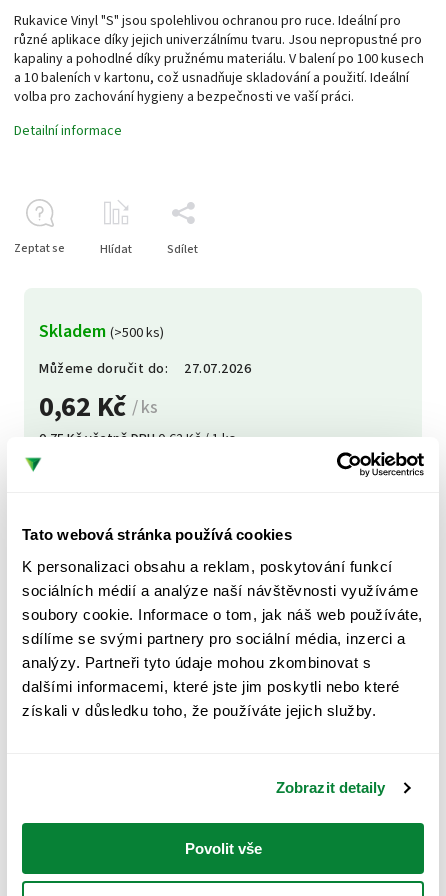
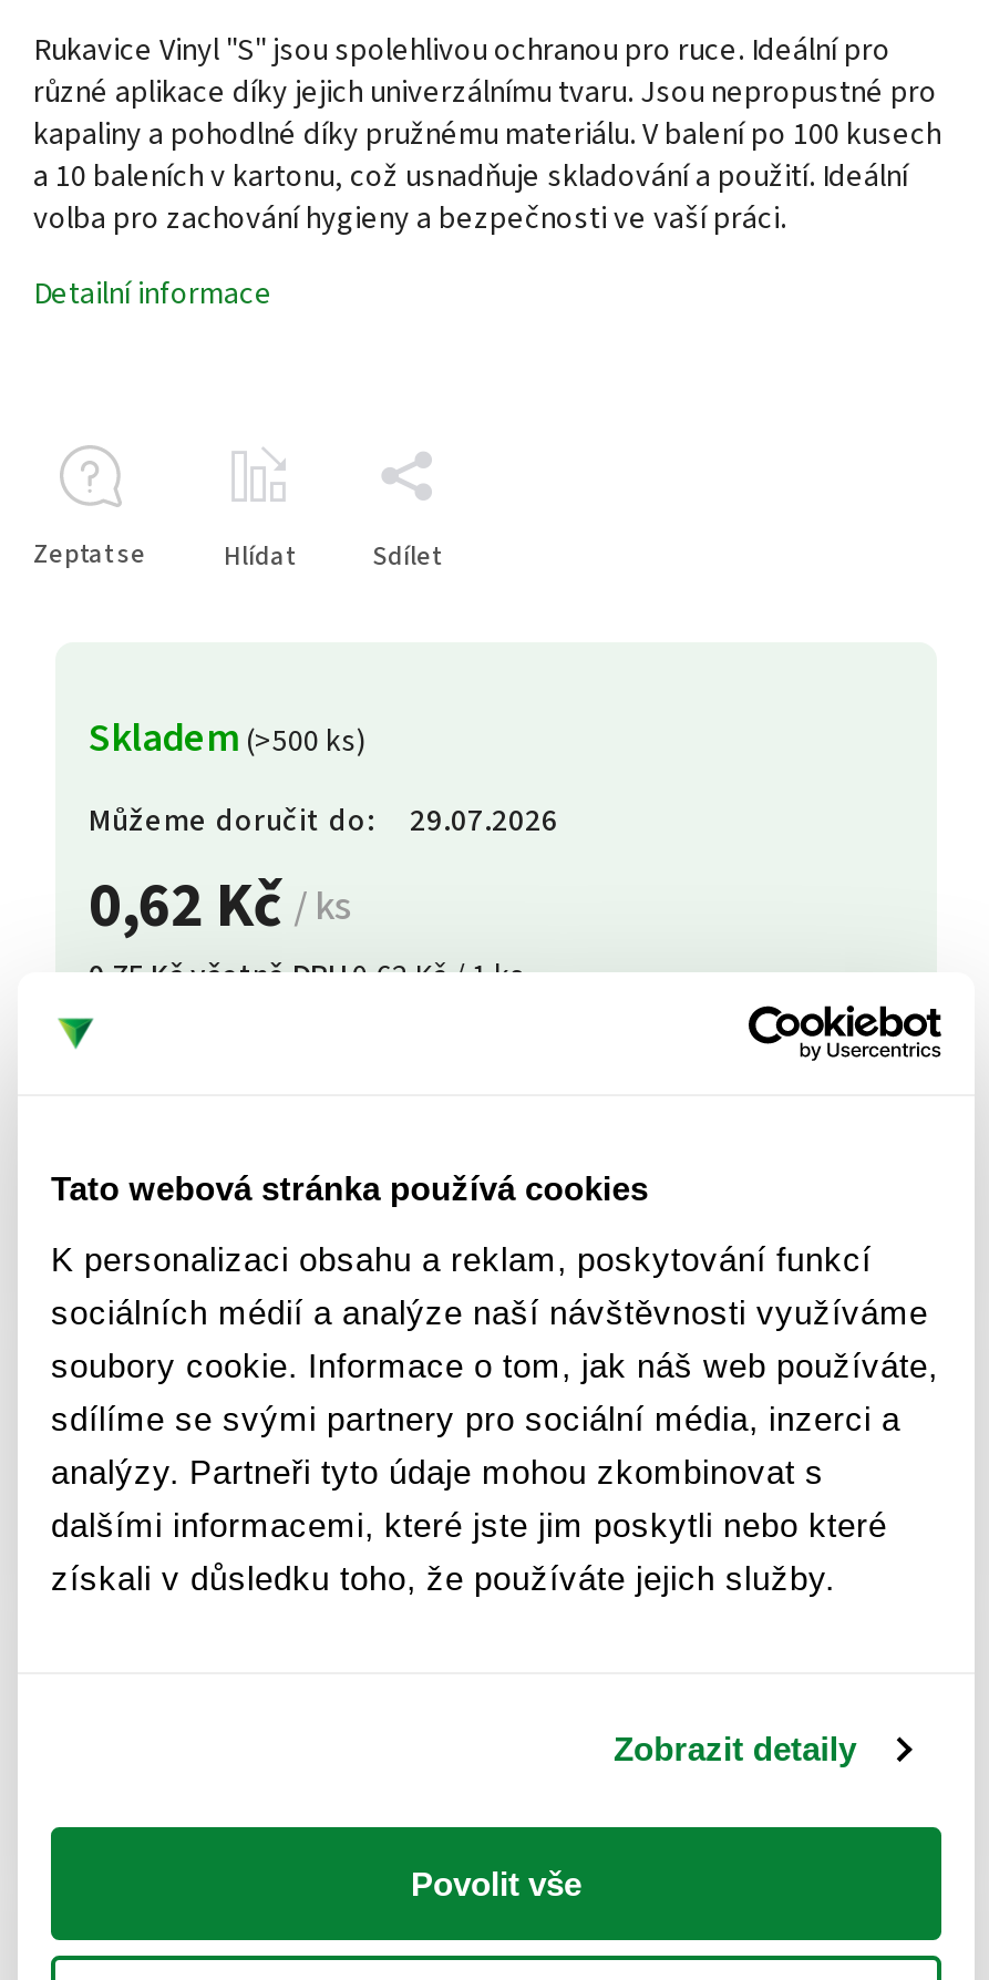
- Můžeme doručit do: 27.07.2026
+ Můžeme doručit do: 29.07.2026
